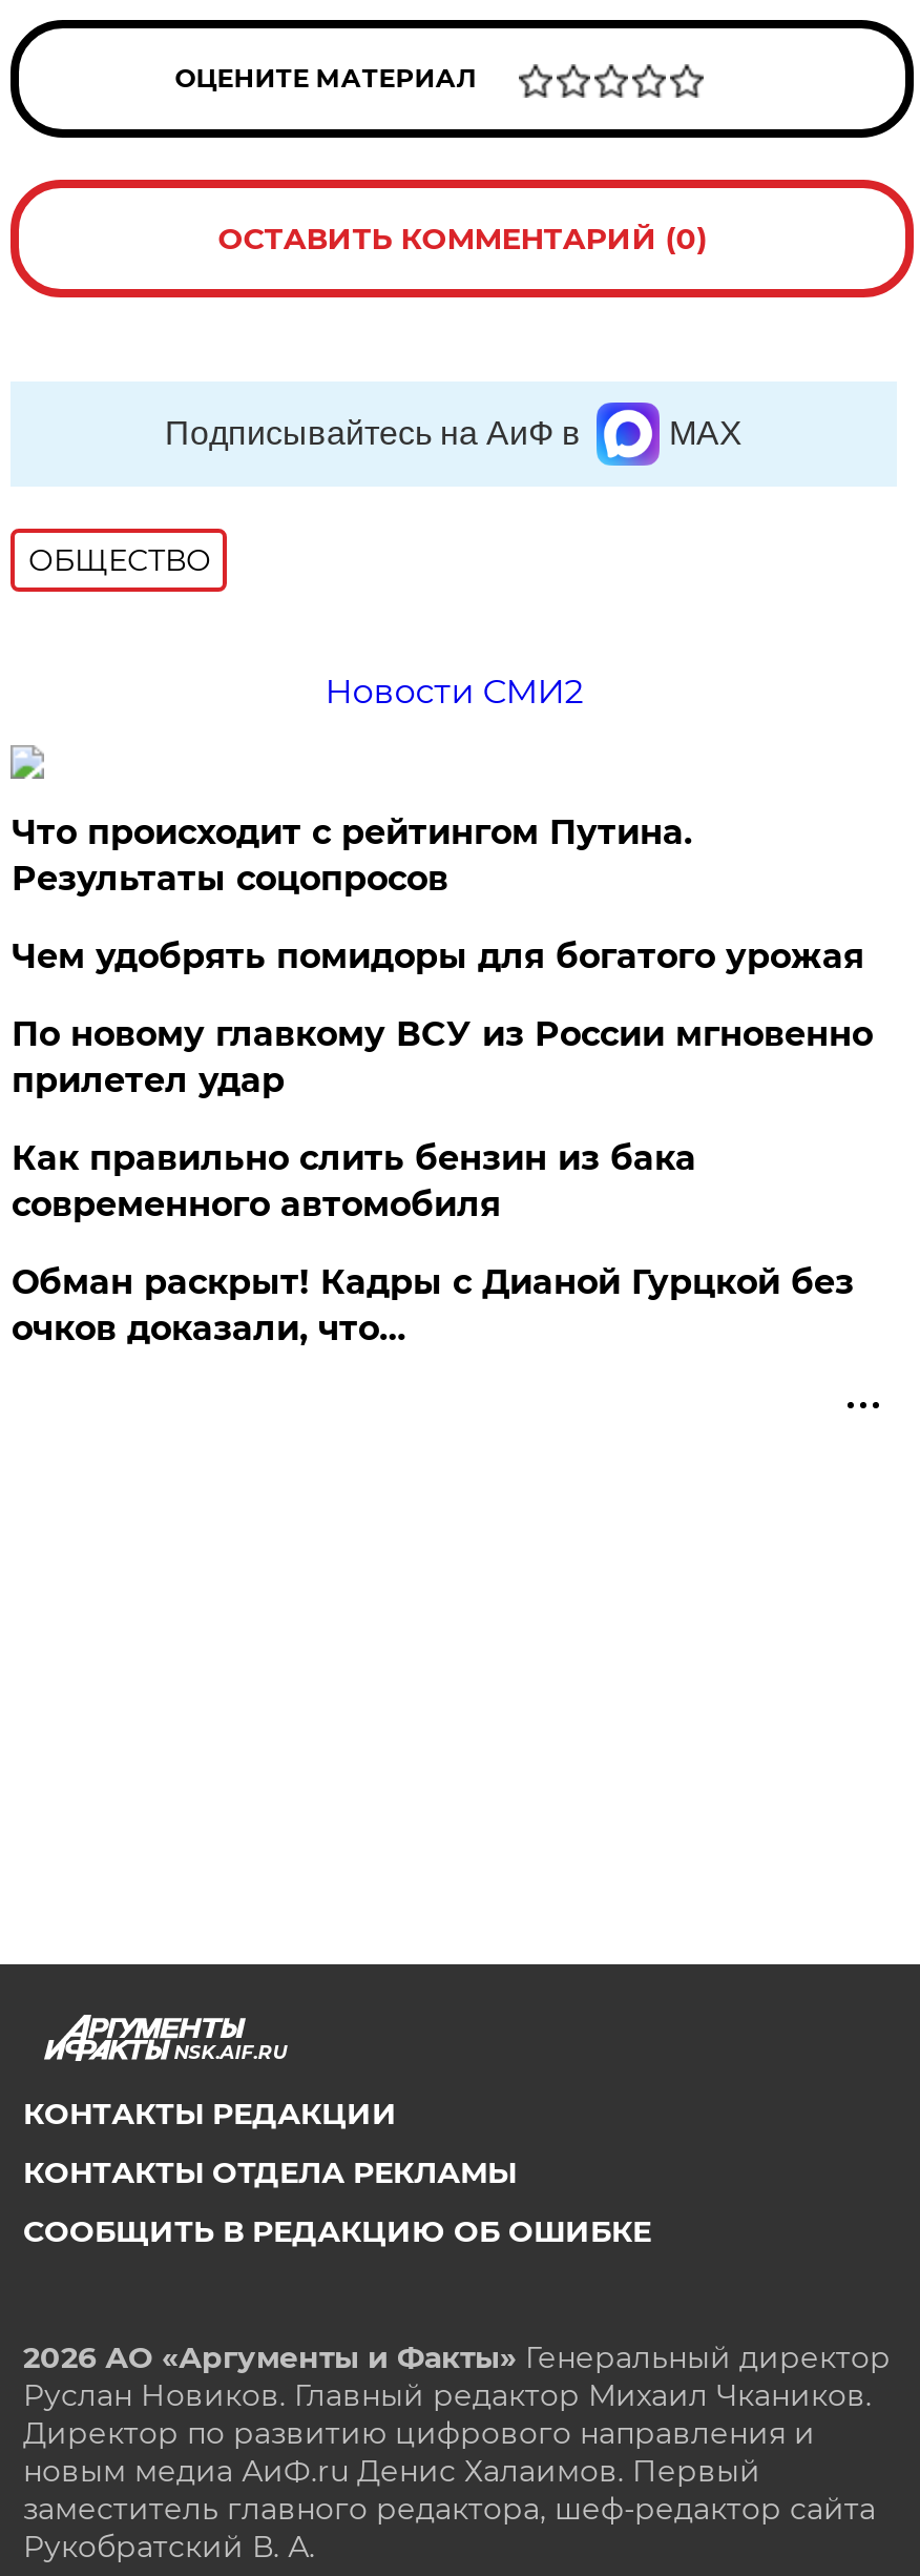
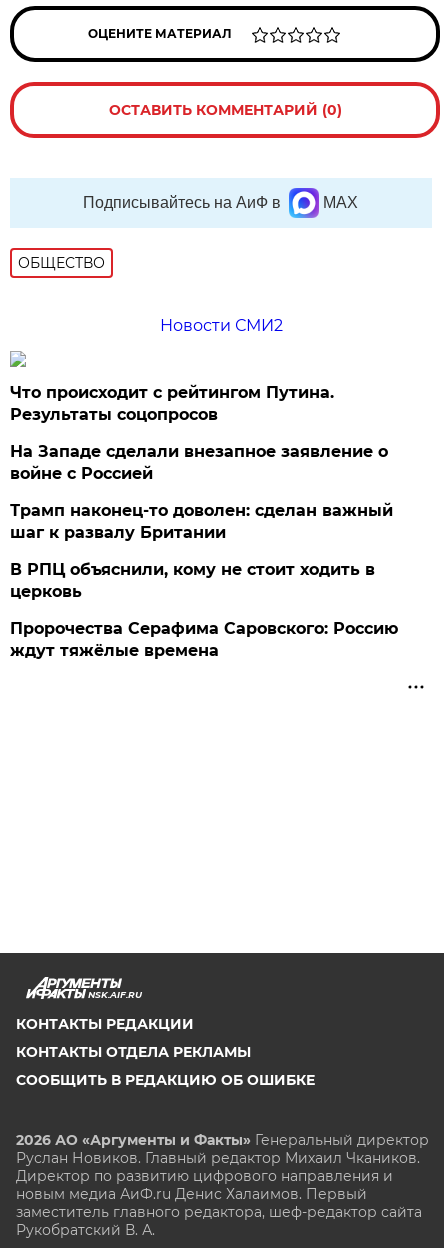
- Чем удобрять помидоры для богатого урожая
+ На Западе сделали внезапное заявление о
+ войне с Россией

- По новому главкому ВСУ из России мгновенно
- прилетел удар
+ Трамп наконец-то доволен: сделан важный
+ шаг к развалу Британии

- Как правильно слить бензин из бака
- современного автомобиля
+ В РПЦ объяснили, кому не стоит ходить в
+ церковь

- Обман раскрыт! Кадры с Дианой Гурцкой без
- очков доказали, что…
+ Пророчества Серафима Саровского: Россию
+ ждут тяжёлые времена
